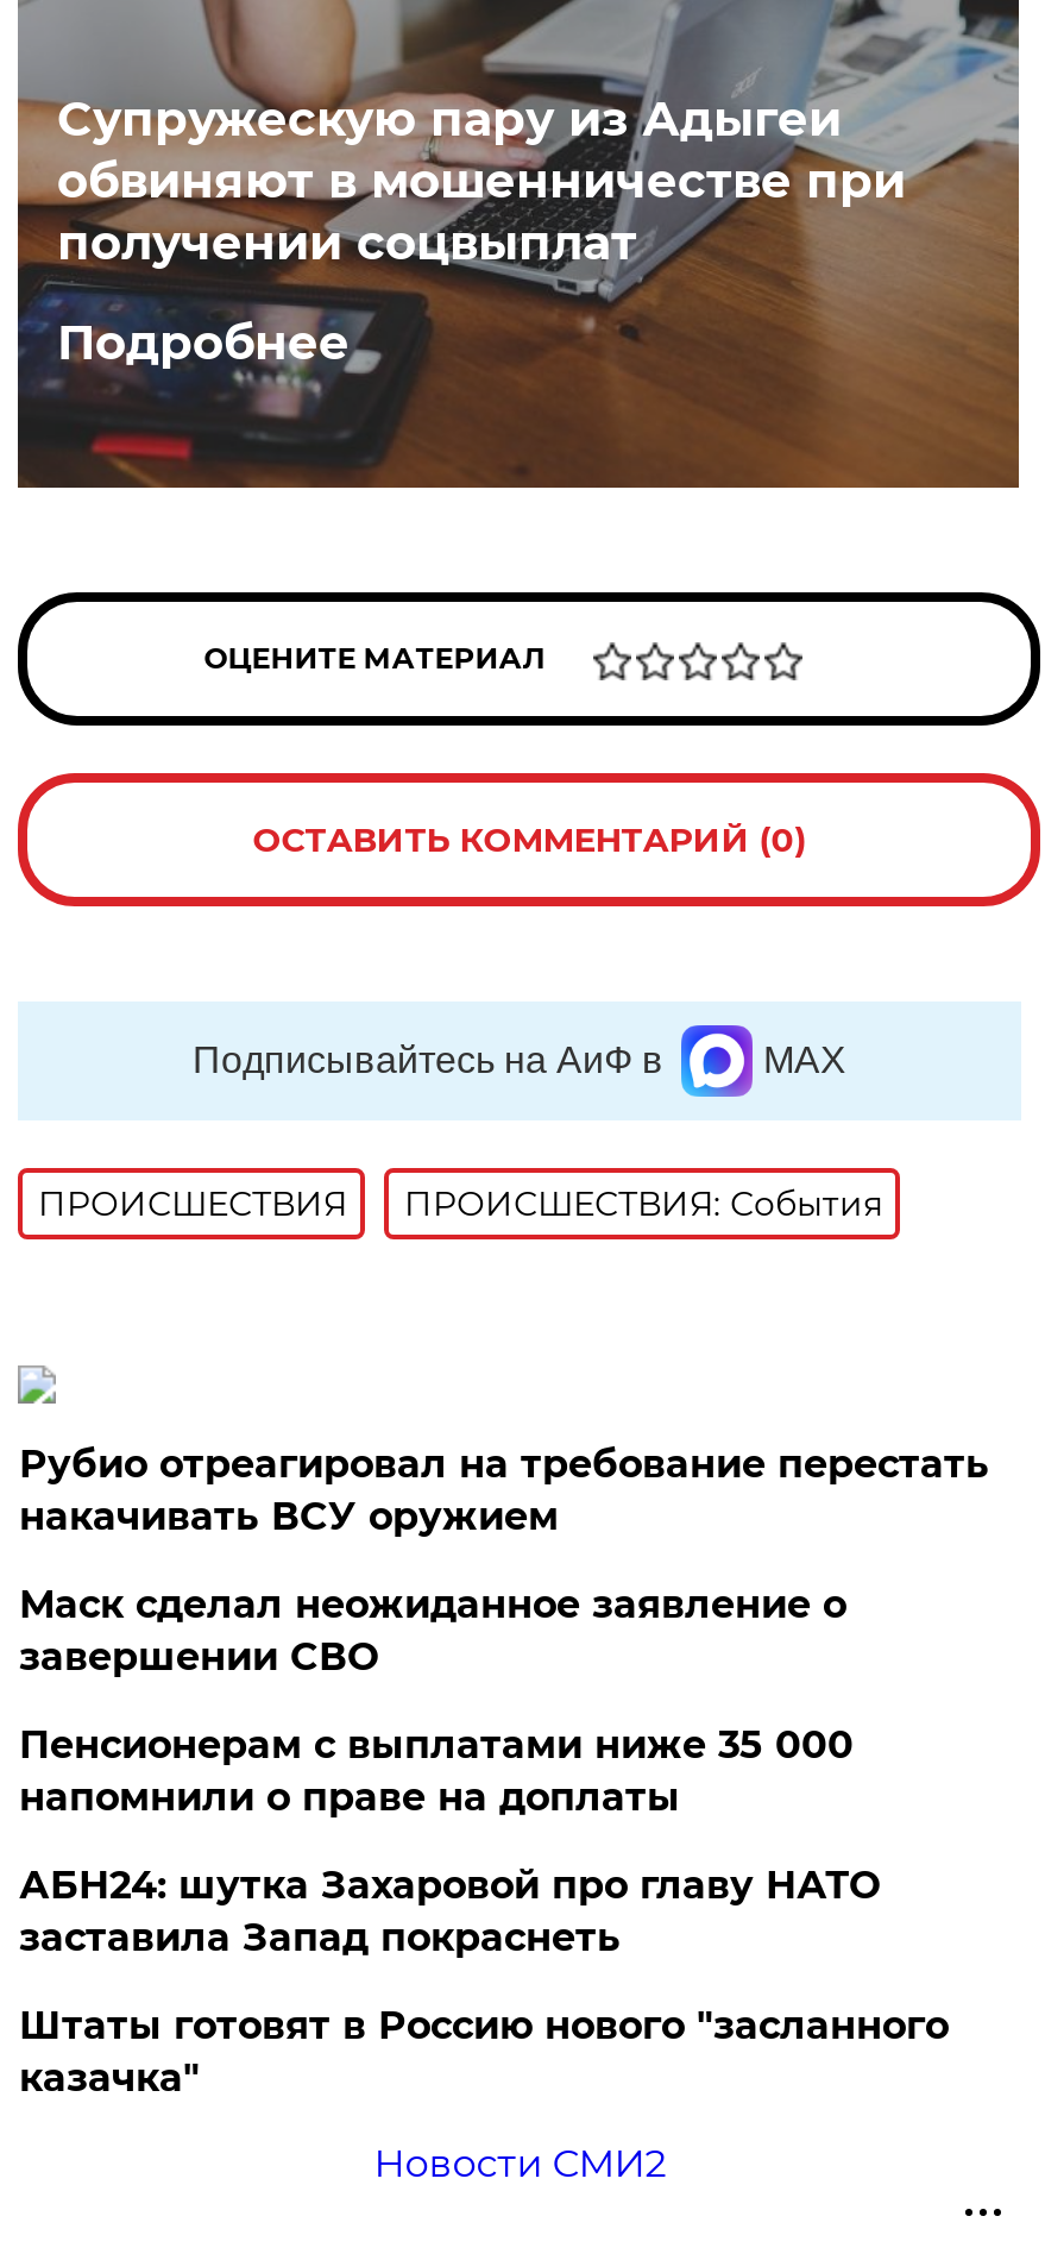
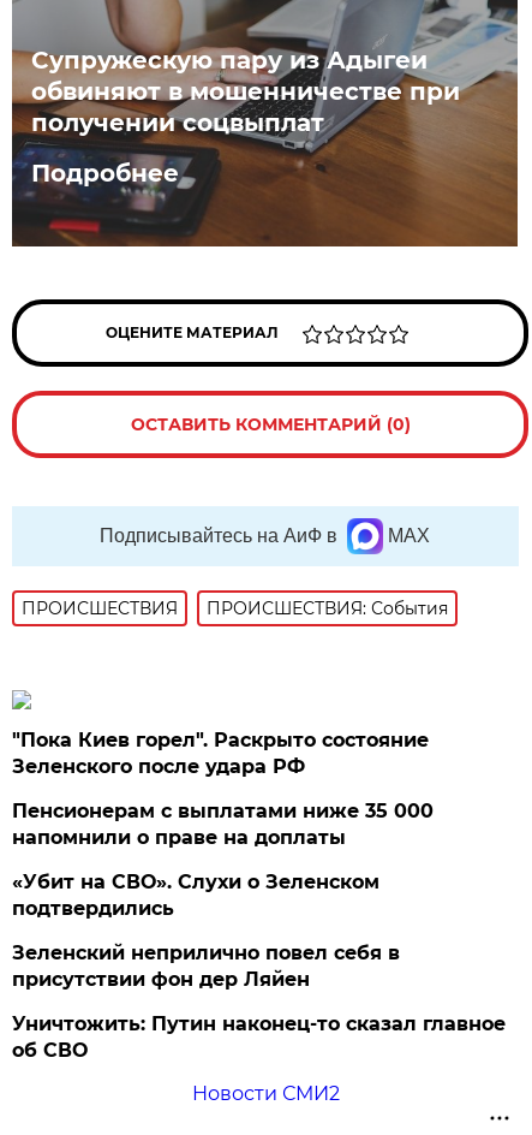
- Рубио отреагировал на требование перестать
- накачивать ВСУ оружием
- Маск сделал неожиданное заявление о
- завершении СВО
+ "Пока Киев горел". Раскрыто состояние
+ Зеленского после удара РФ

moved up: Пенсионерам с выплатами ниже 35 000 | напомнили о праве на доплаты

- АБН24: шутка Захаровой про главу НАТО
- заставила Запад покраснеть
- Штаты готовят в Россию нового "засланного
- казачка"
+ «Убит на СВО». Слухи о Зеленском
+ подтвердились
+ Зеленский неприлично повел cебя в
+ присутствии фон дер Ляйен
+ Уничтожить: Путин наконец-то сказал главное
+ об СВО
